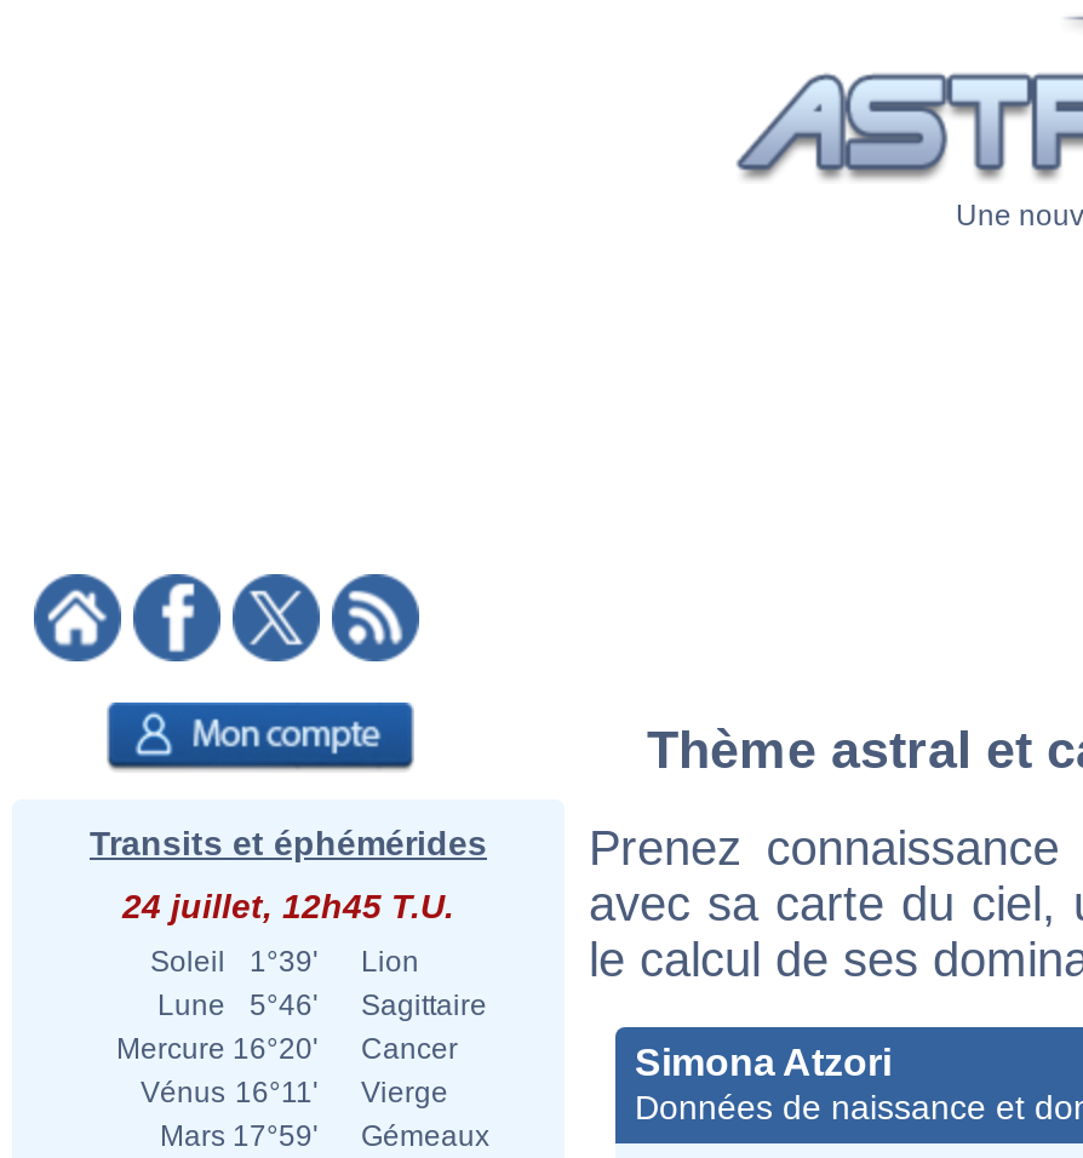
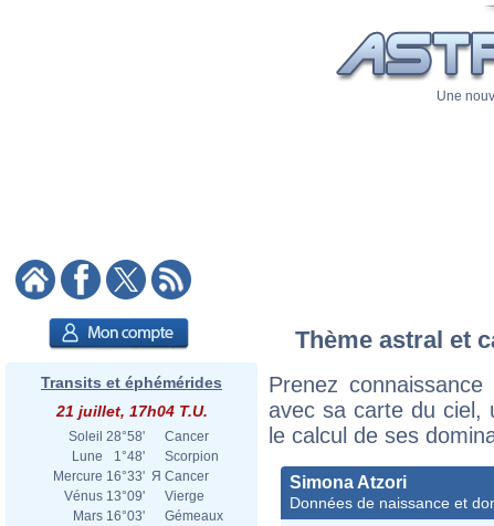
- 24 juillet, 12h45 T.U.
+ 21 juillet, 17h04 T.U.

- Soleil 1°39'
- Lion
- Lune 5°46'
- Sagittaire
- Mercure 16°20'
+ Soleil 28°58'

moved up: Cancer

- Vénus 16°11'
+ Lune 1°48'
+ Scorpion
+ Mercure 16°33' Я Cancer
+ Vénus 13°09'

- Mars 17°59' Gémeaux
+ Mars 16°03' Gémeaux
